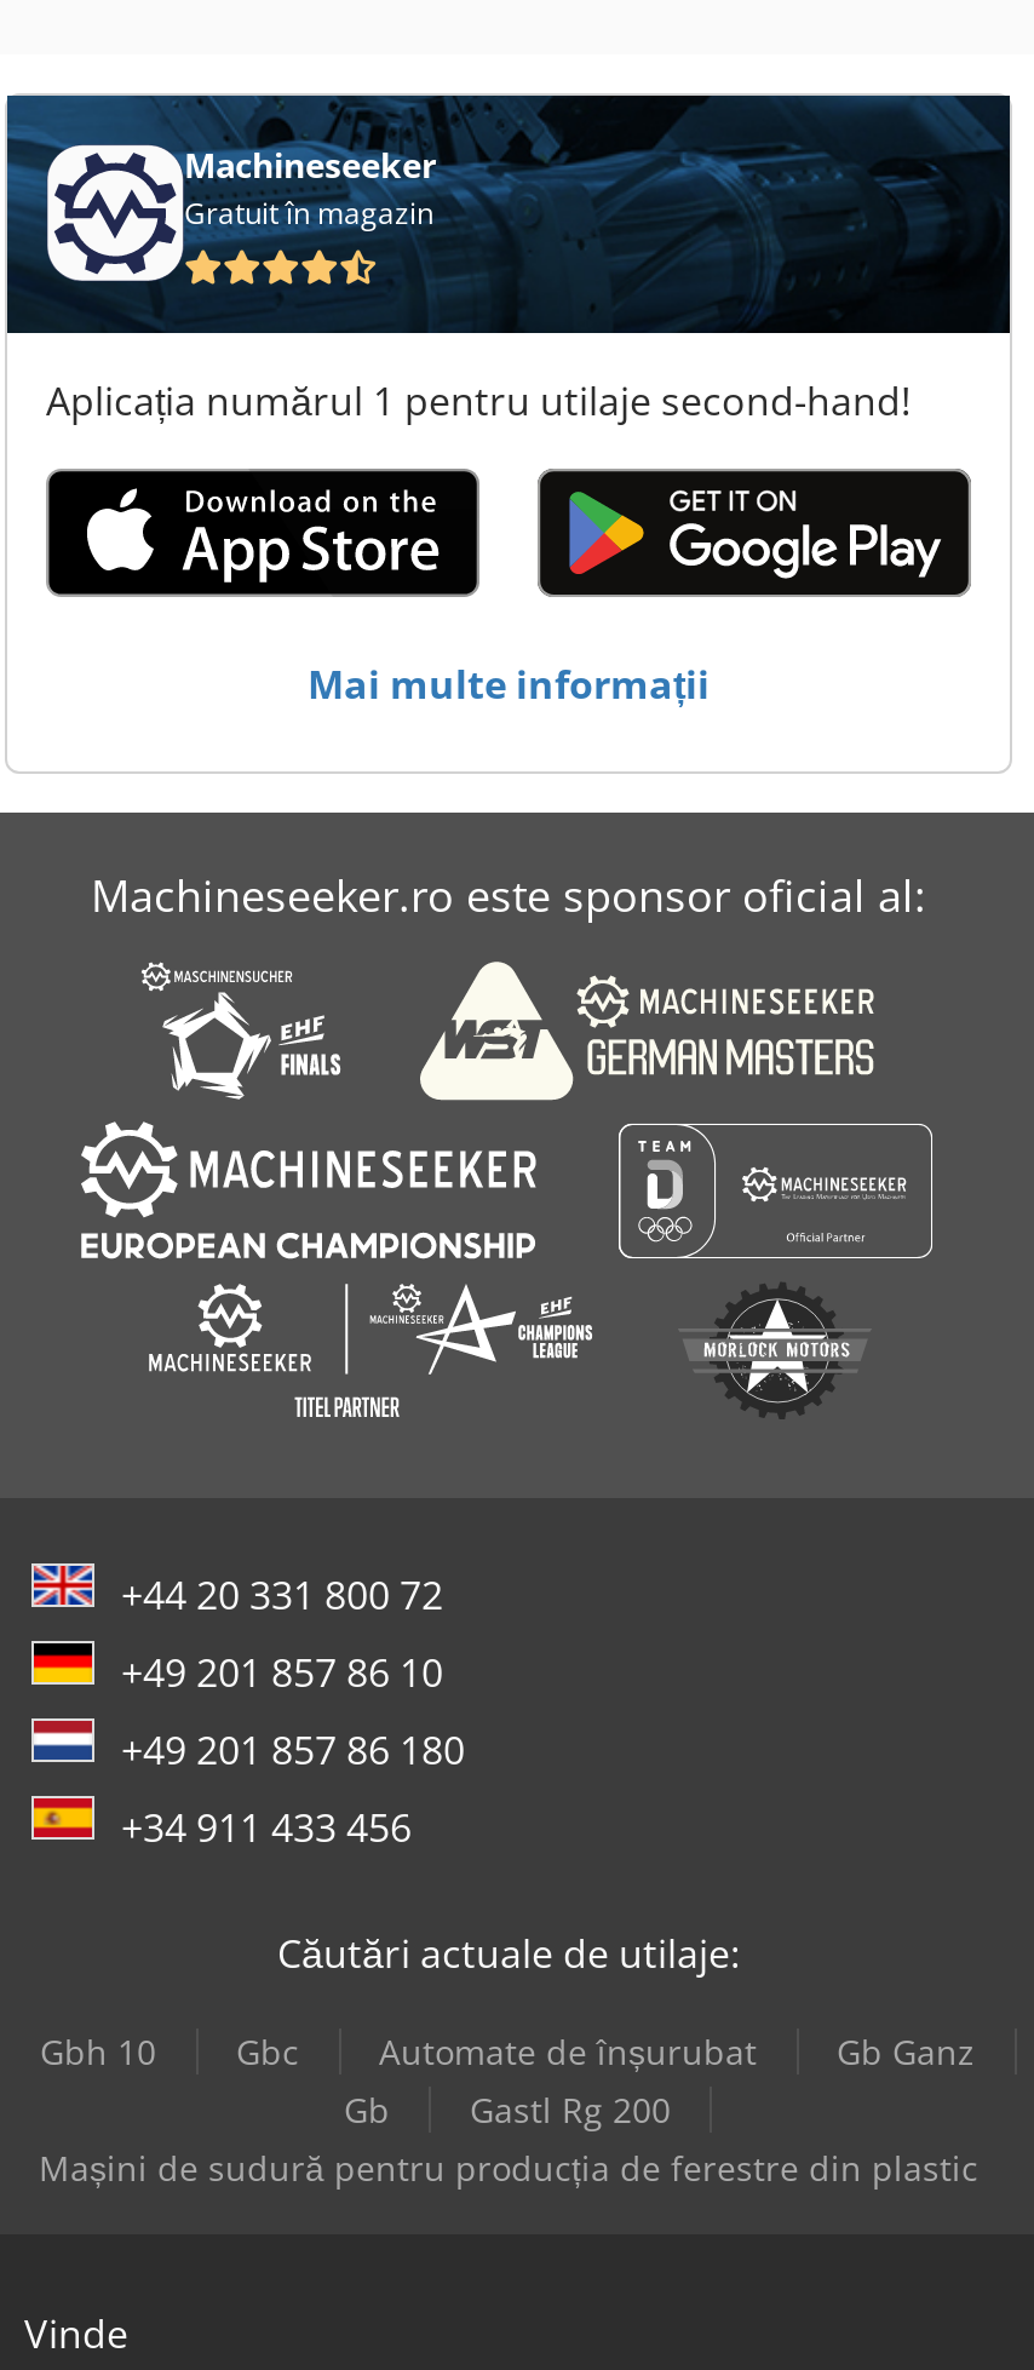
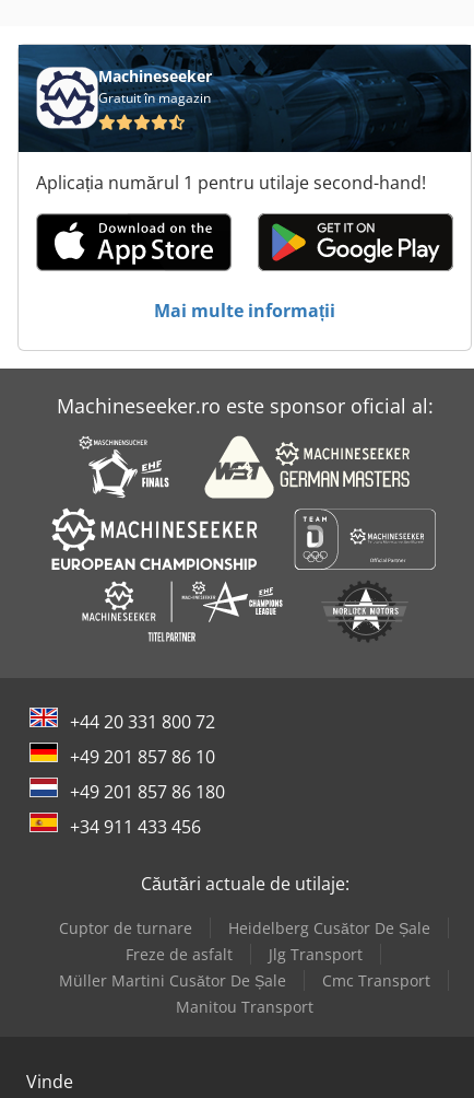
- Gbh 10
- Gbc
- Automate de înșurubat
- Gb Ganz
- Gb
- Gastl Rg 200
- Mașini de sudură pentru producția de ferestre din plastic
+ Cuptor de turnare
+ Heidelberg Cusător De Șale
+ Freze de asfalt
+ Jlg Transport
+ Müller Martini Cusător De Șale
+ Cmc Transport
+ Manitou Transport
